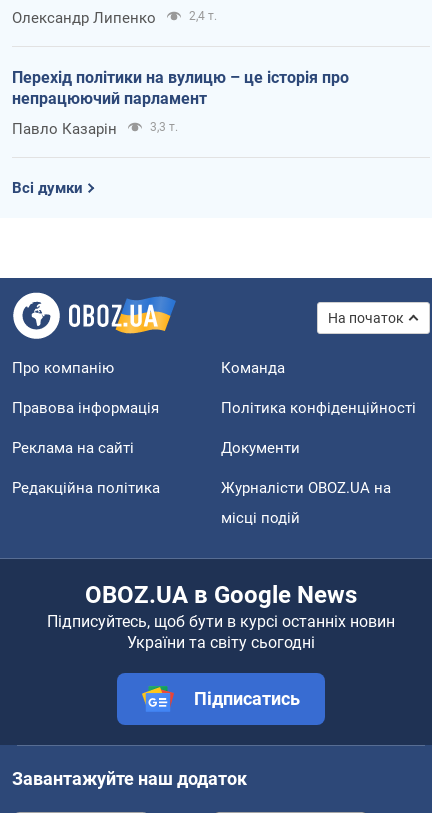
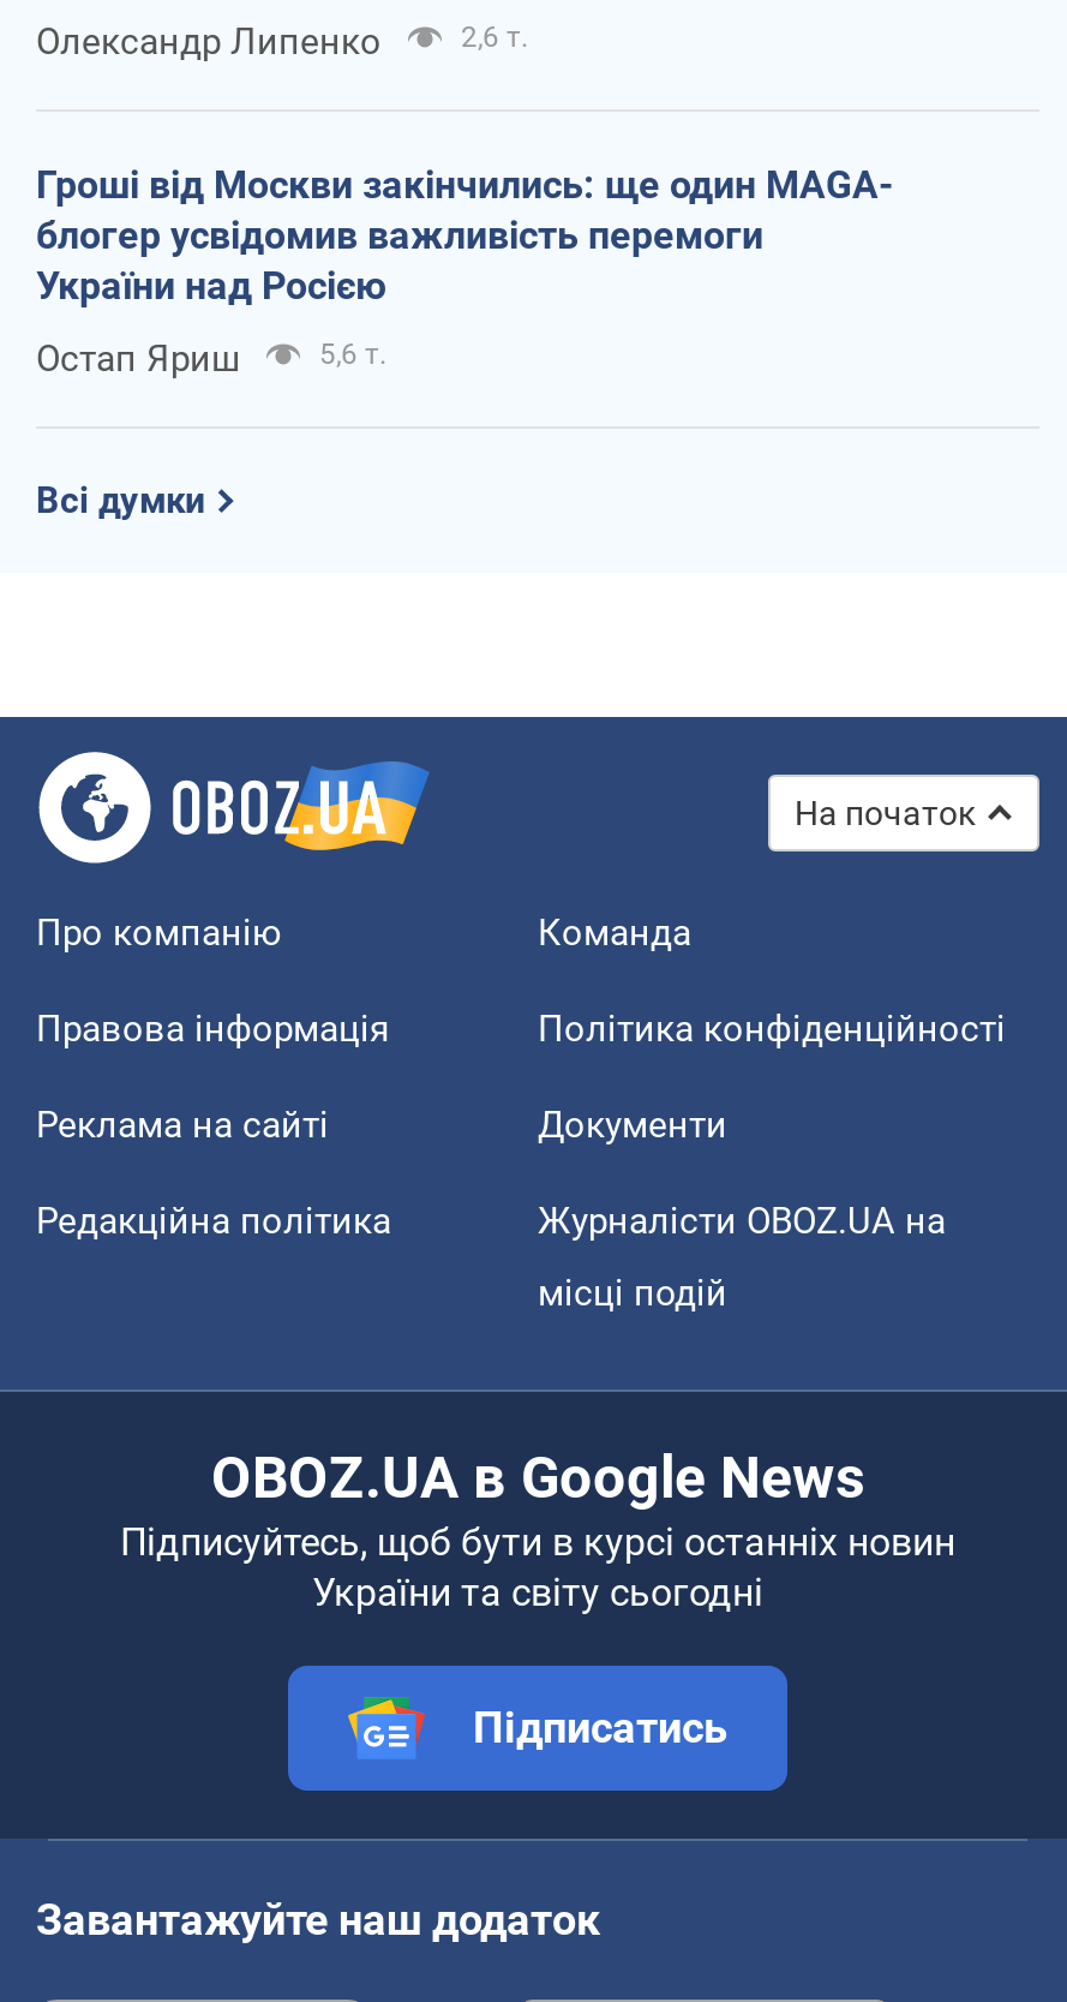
- 2,4 т.
+ 2,6 т.

- Перехід політики на вулицю – це історія про
- непрацюючий парламент
+ Гроші від Москви закінчились: ще один MAGA-
+ блогер усвідомив важливість перемоги
+ України над Росією

- Павло Казарін
- 3,3 т.
+ Остап Яриш
+ 5,6 т.
